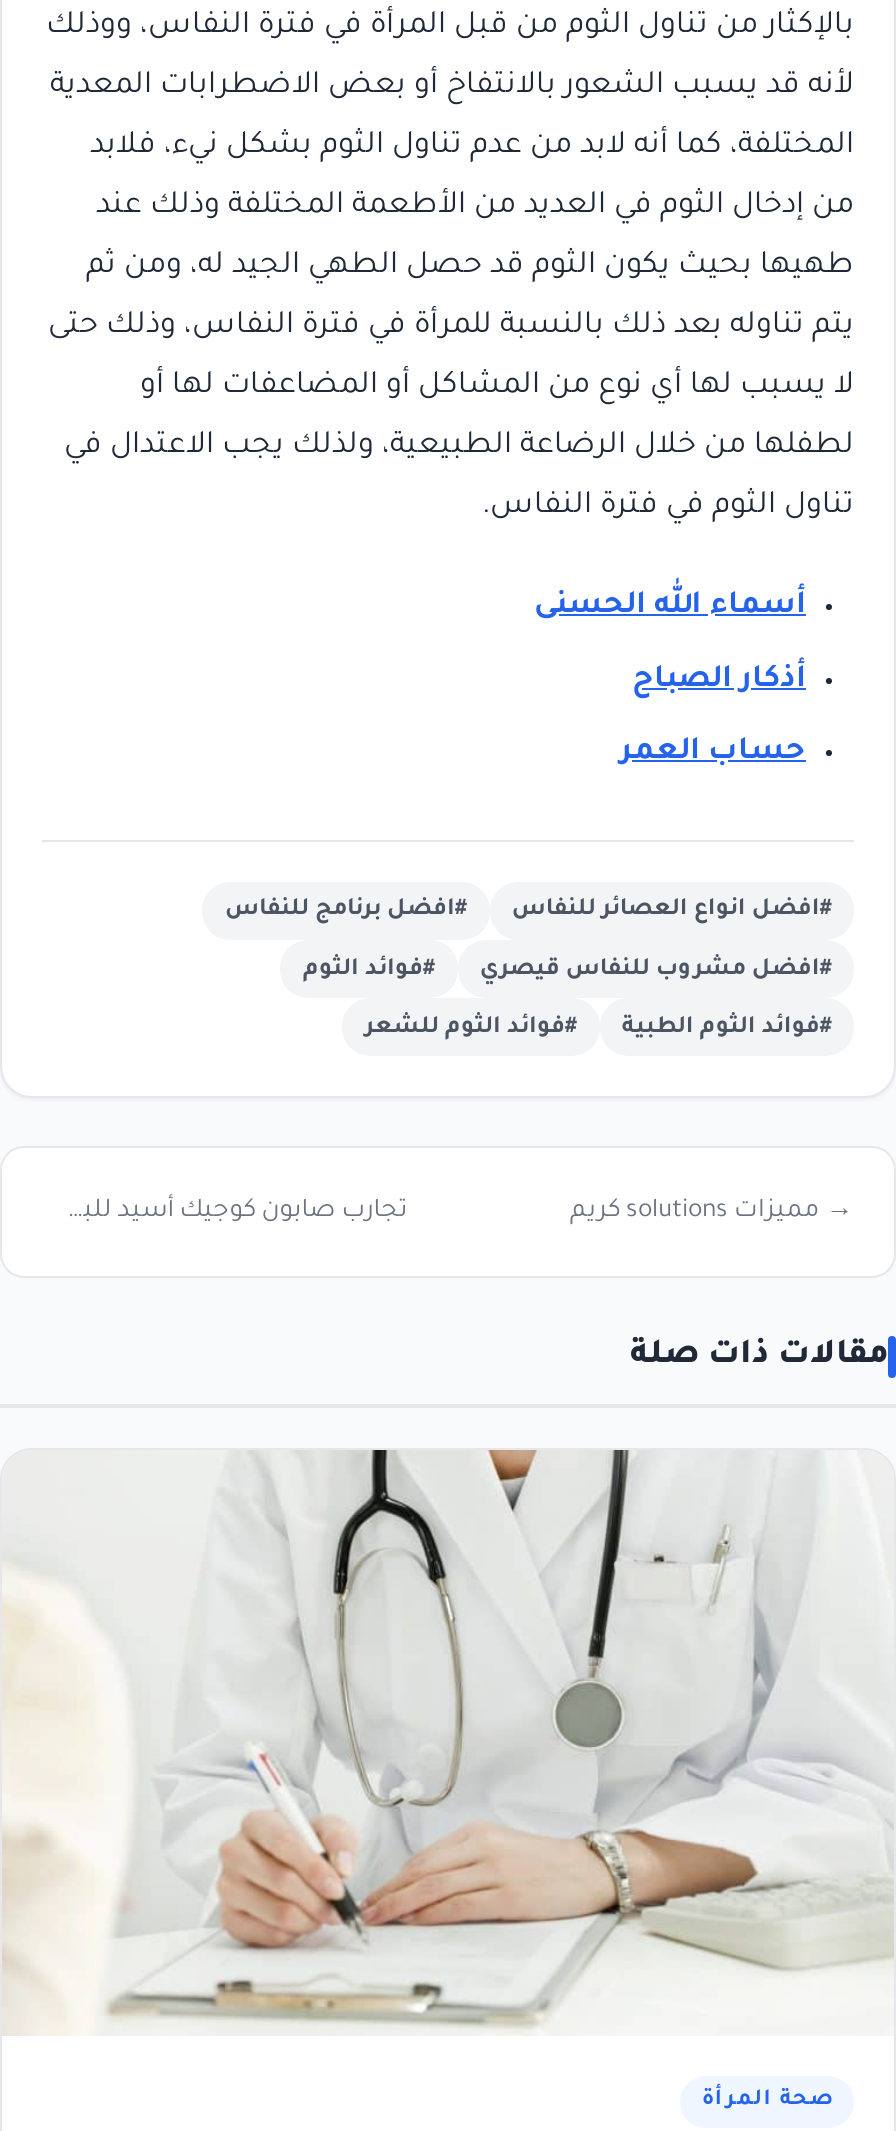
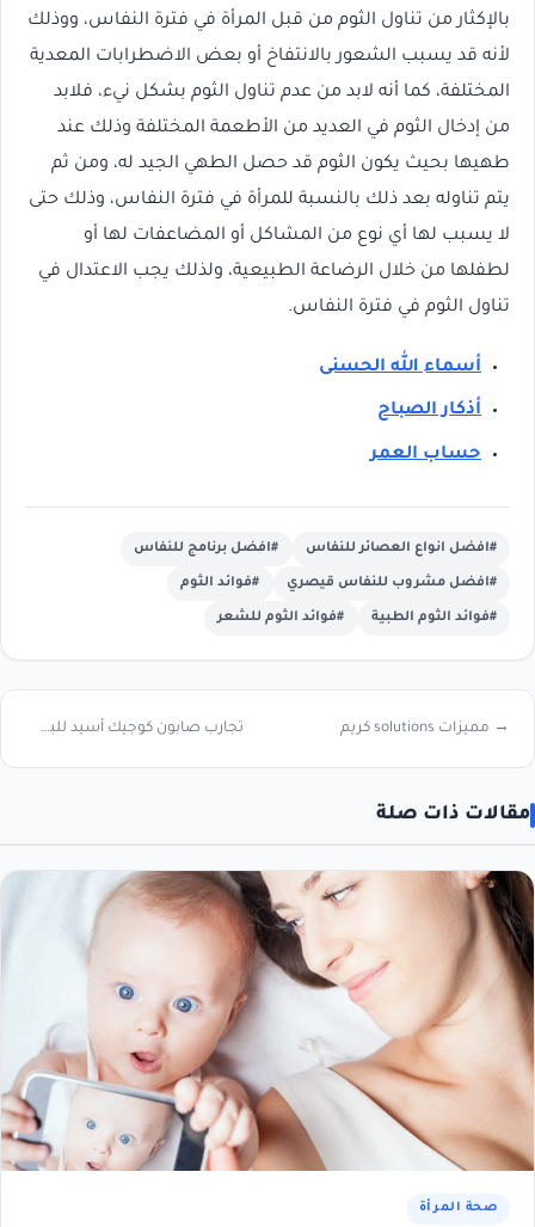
- [image]
+ [image]
